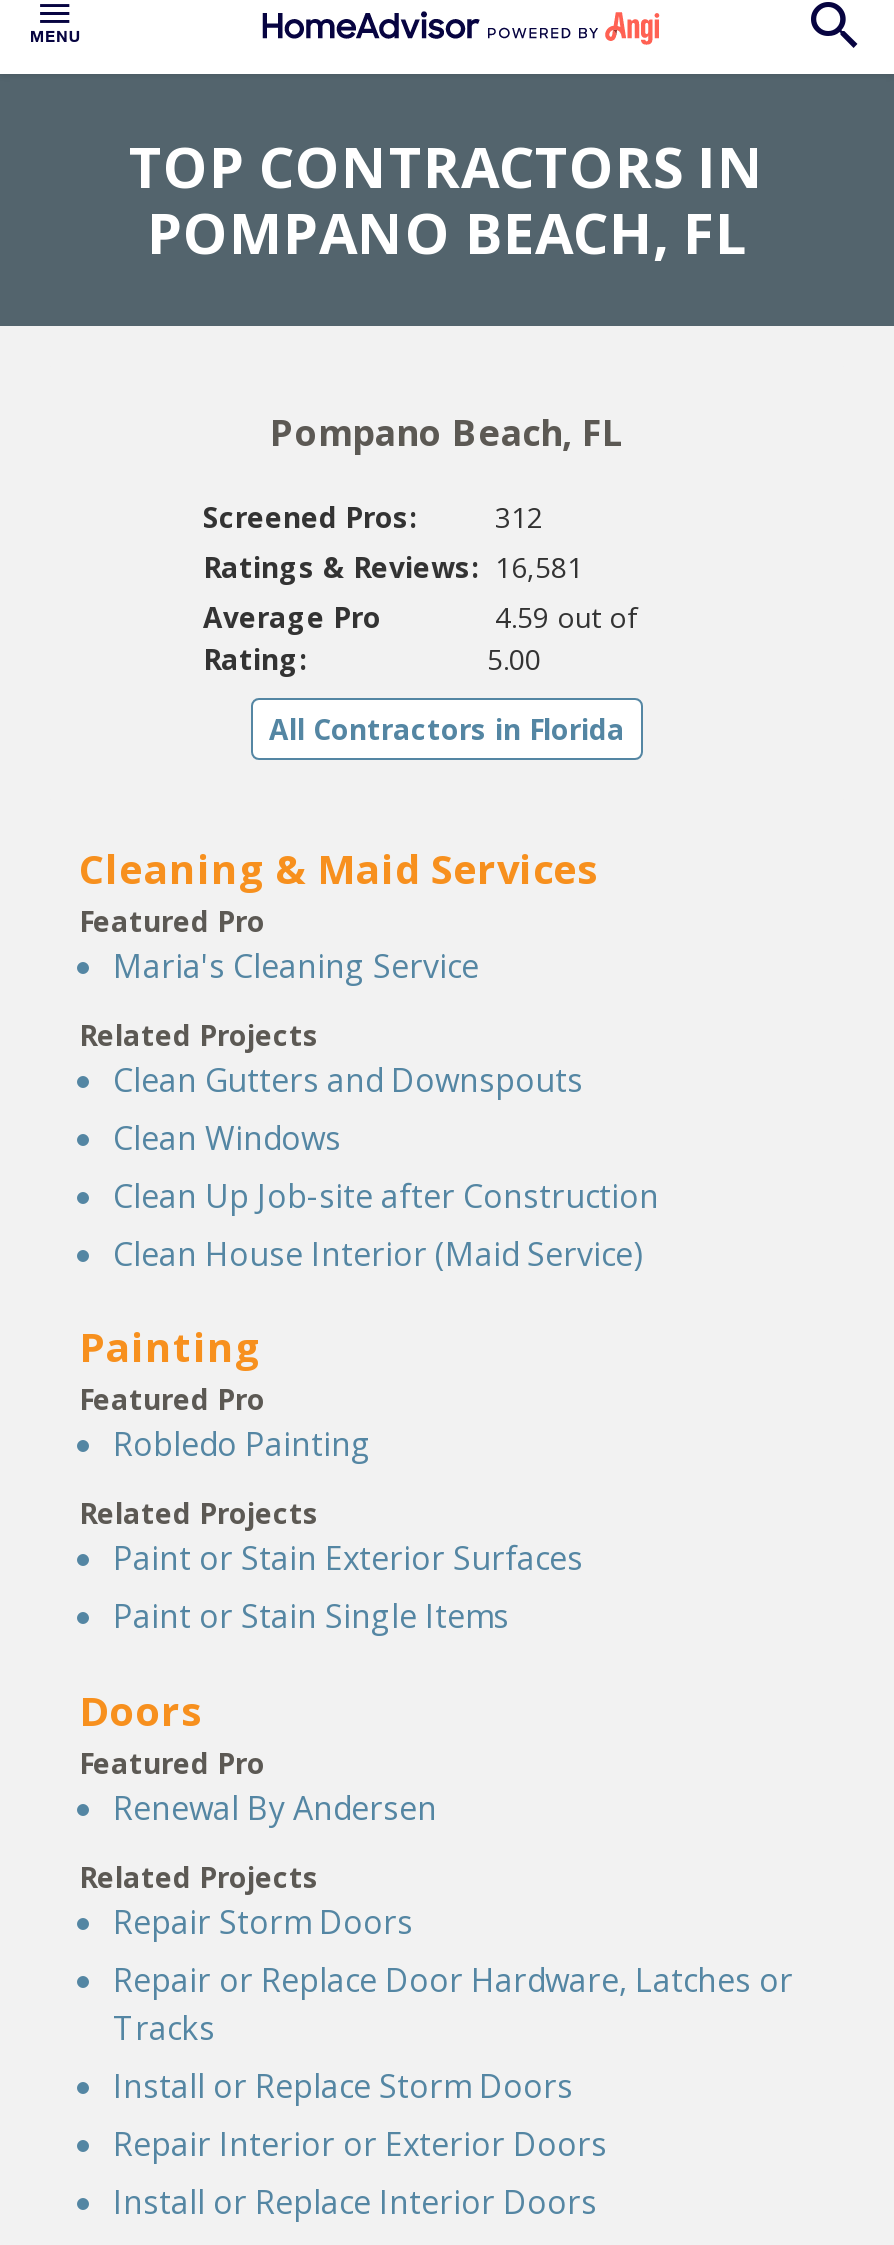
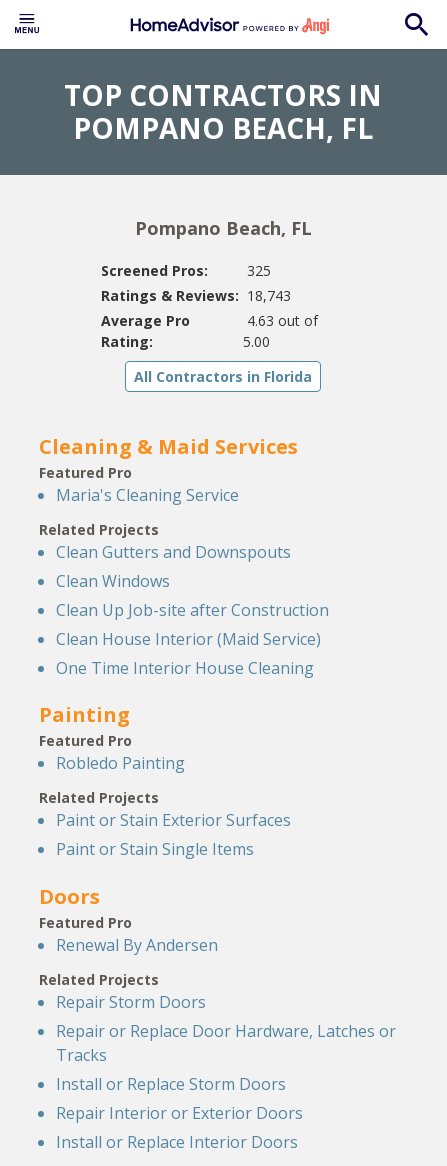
- Screened Pros: 312
+ Screened Pros: 325

- Ratings & Reviews: 16,581
+ Ratings & Reviews: 18,743

- 4.59 out of
+ 4.63 out of

+ One Time Interior House Cleaning
